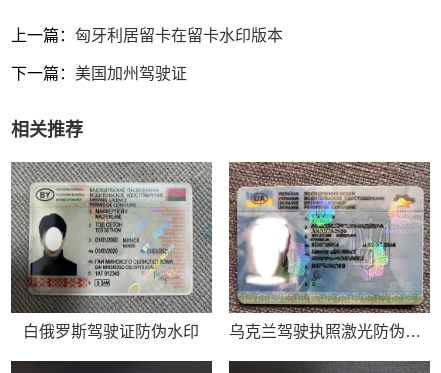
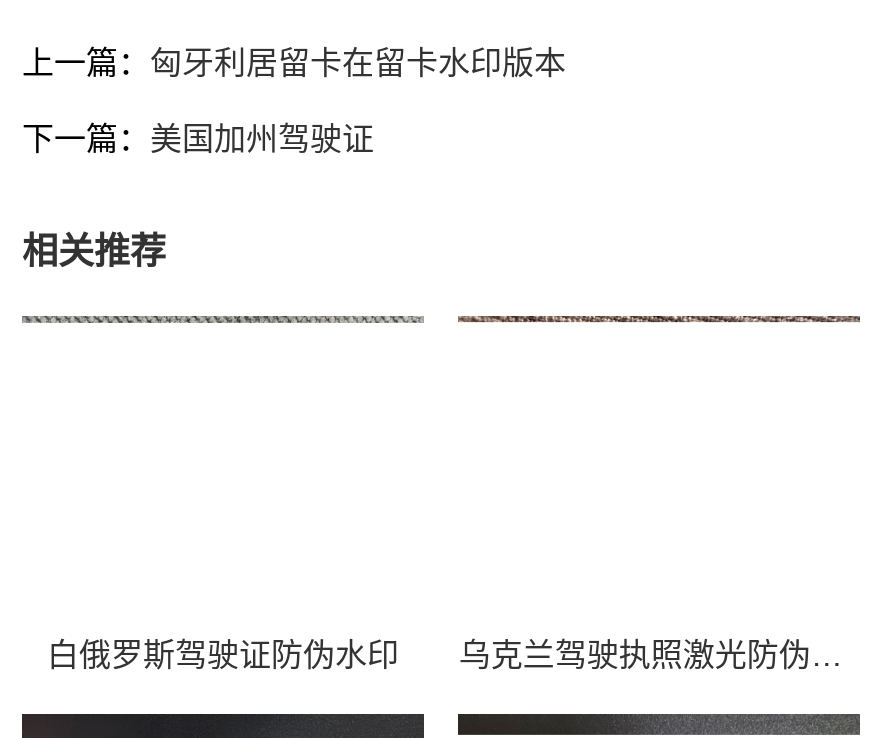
- [image]

- [image]
